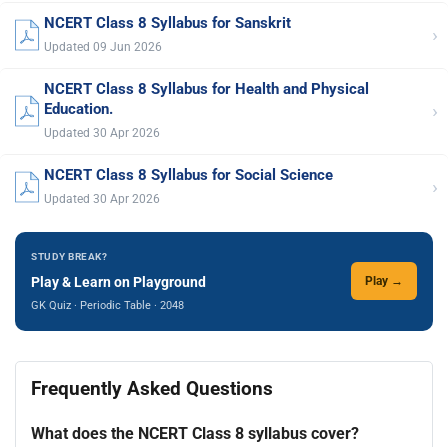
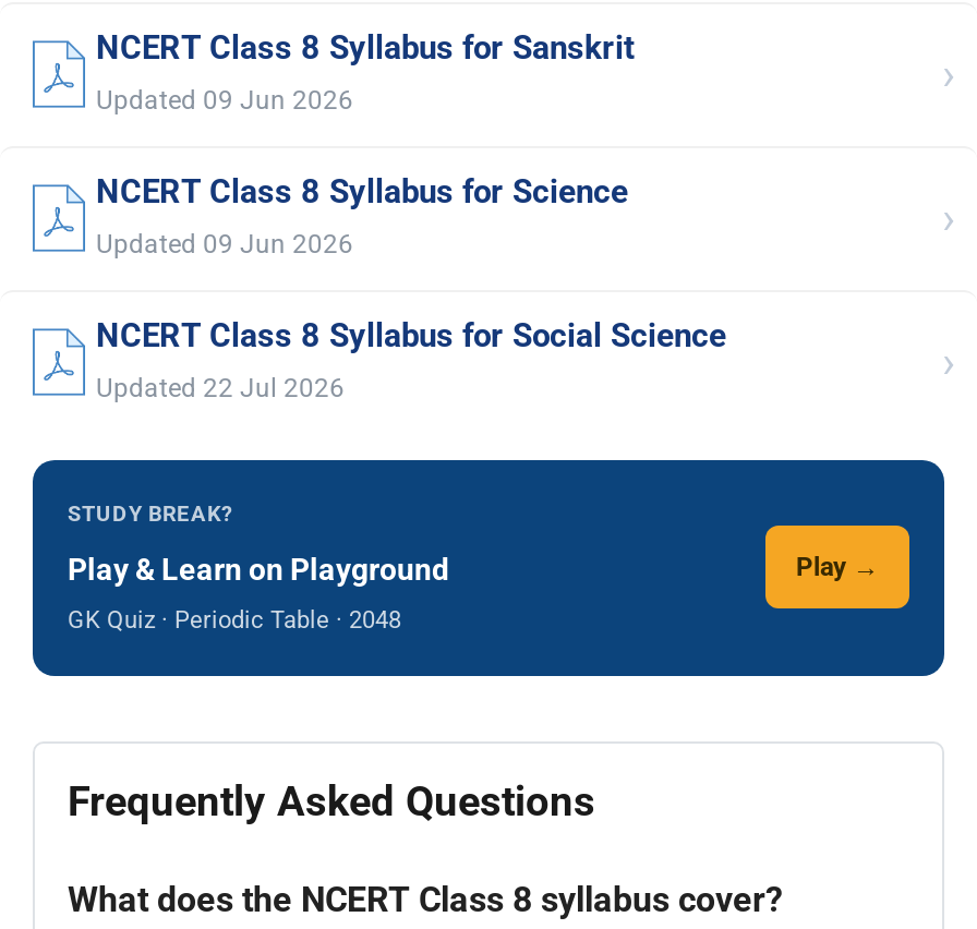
- NCERT Class 8 Syllabus for Health and Physical
- Education.
- Updated 30 Apr 2026
+ NCERT Class 8 Syllabus for Science
+ Updated 09 Jun 2026

- Updated 30 Apr 2026
+ Updated 22 Jul 2026
